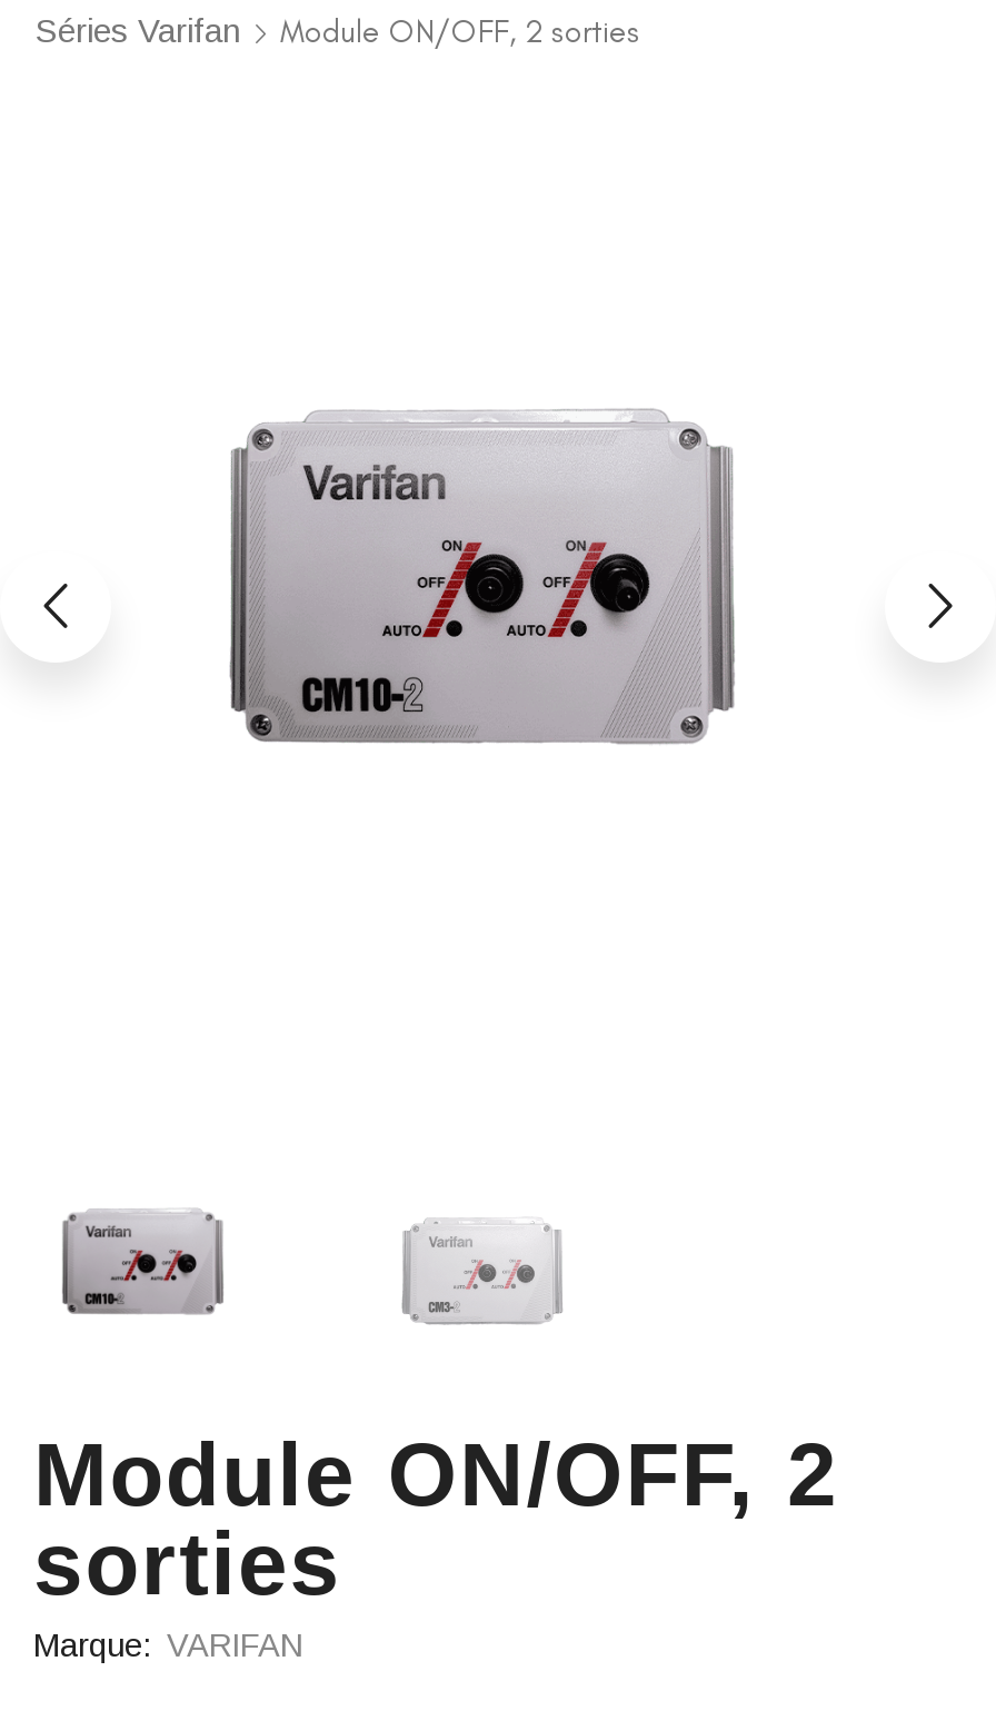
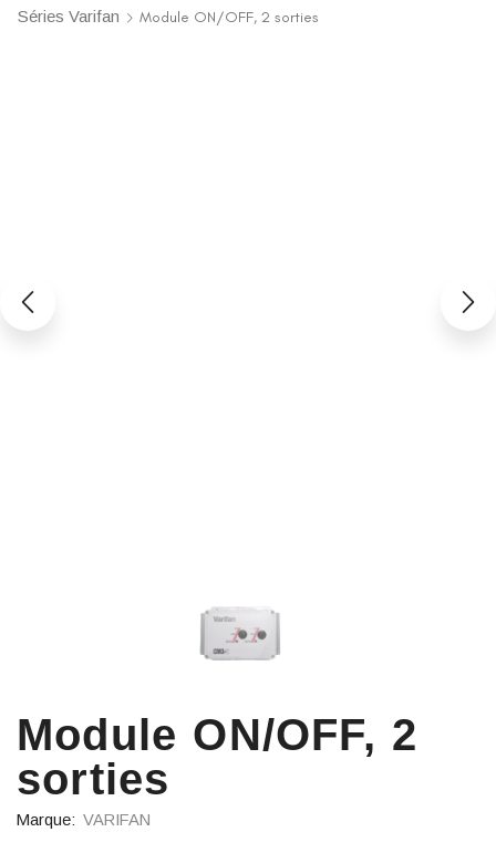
- [image]

- [image]
